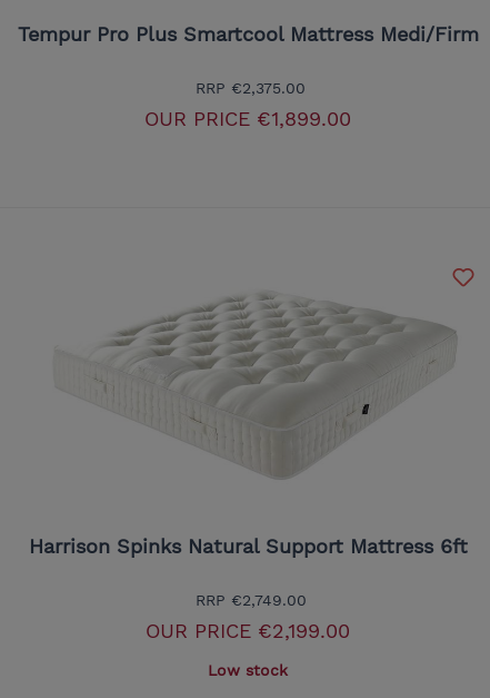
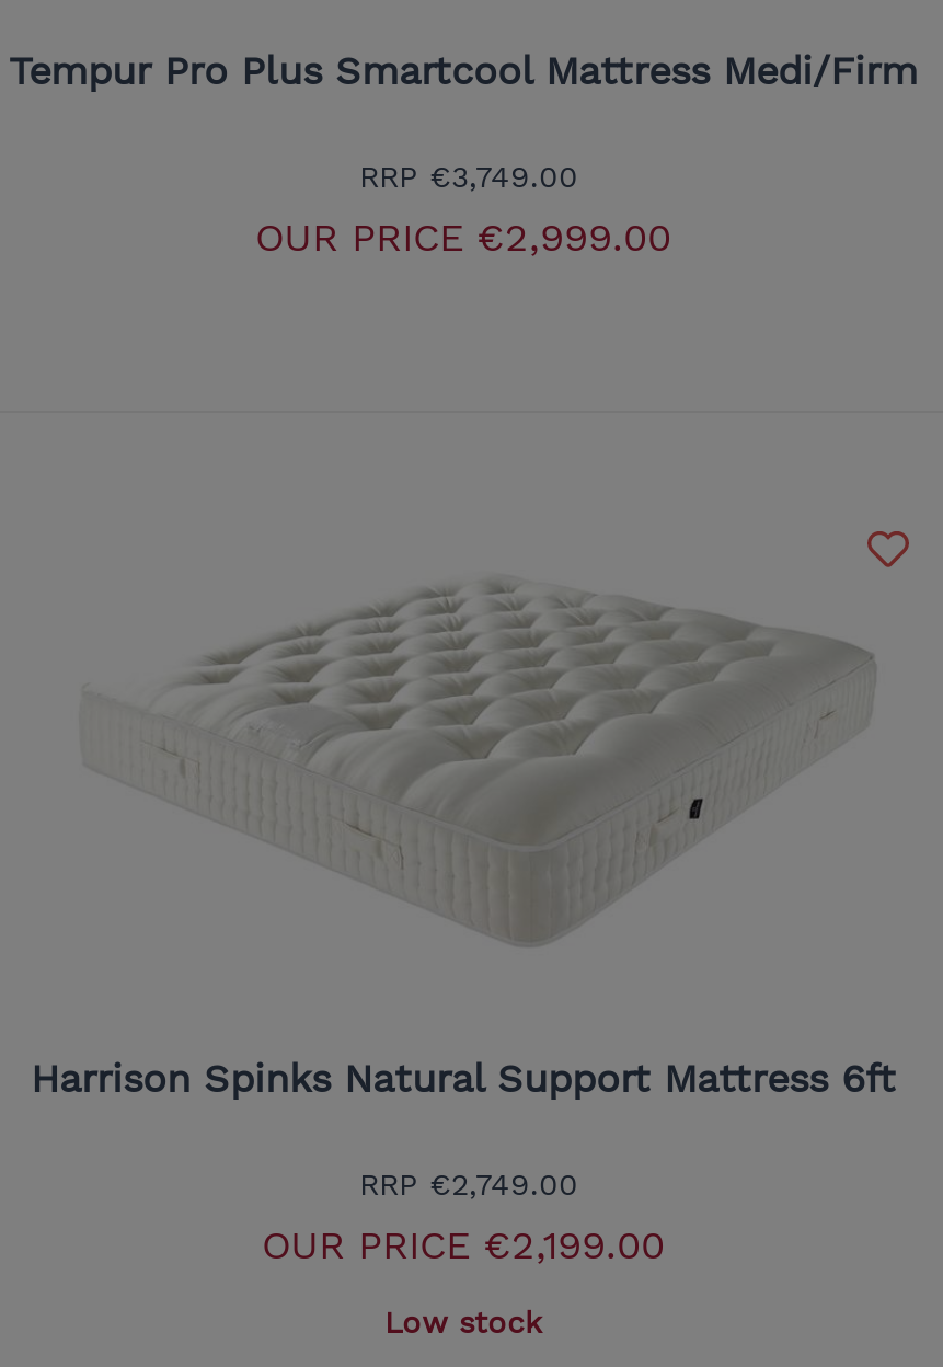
- RRP €2,375.00
+ RRP €3,749.00

- OUR PRICE €1,899.00
+ OUR PRICE €2,999.00
